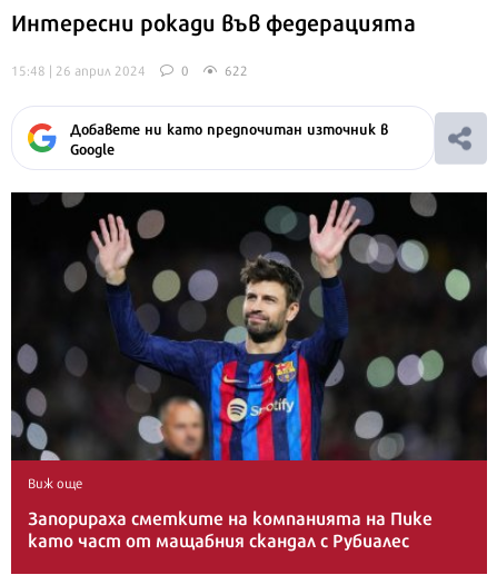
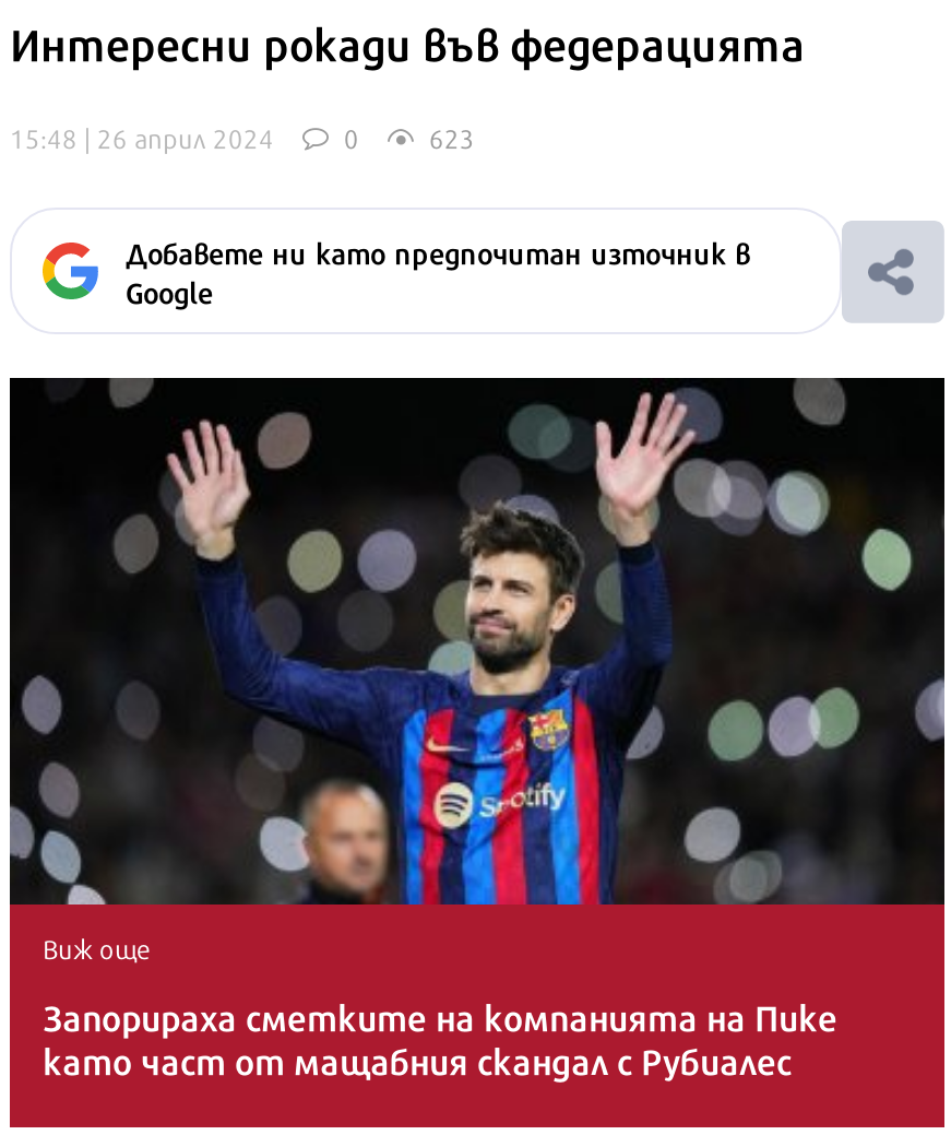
- 622
+ 623
